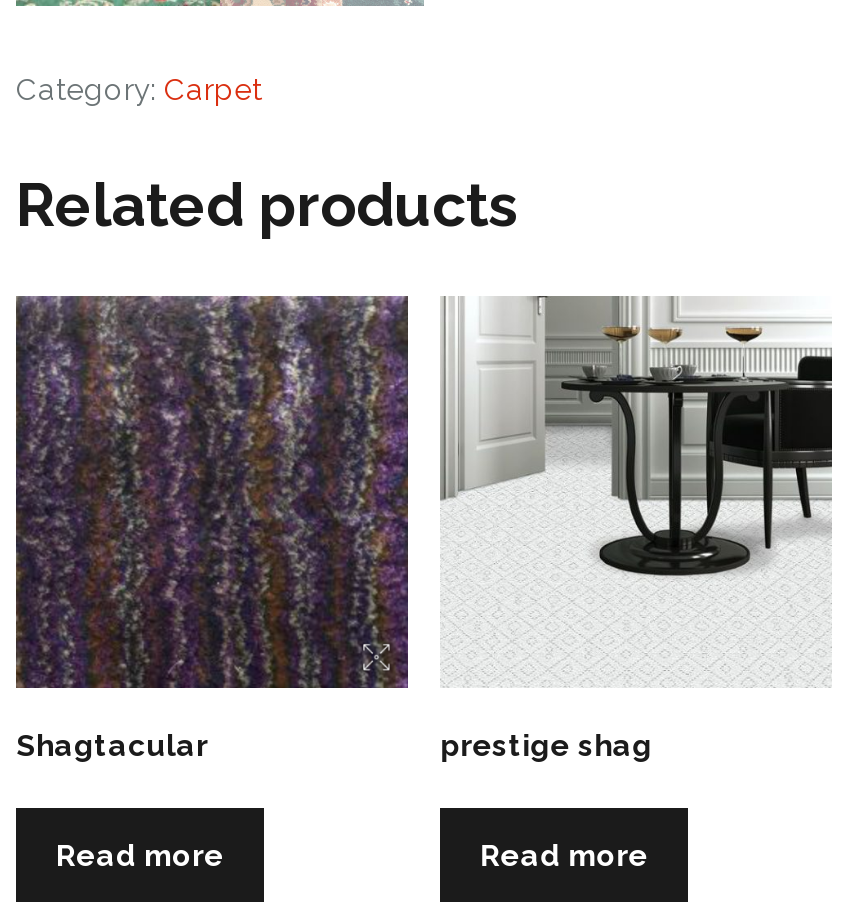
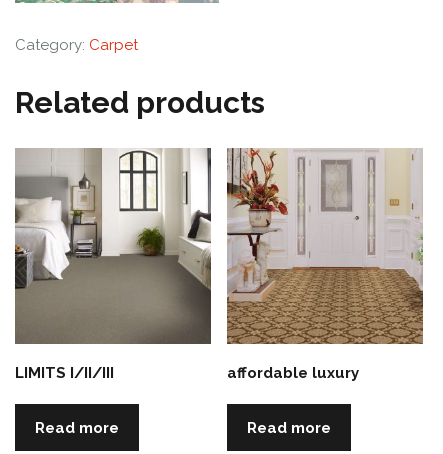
- [image]
- Shagtacular
+ [image]
+ LIMITS I/II/III

- [image]
- prestige shag
+ [image]
+ affordable luxury
